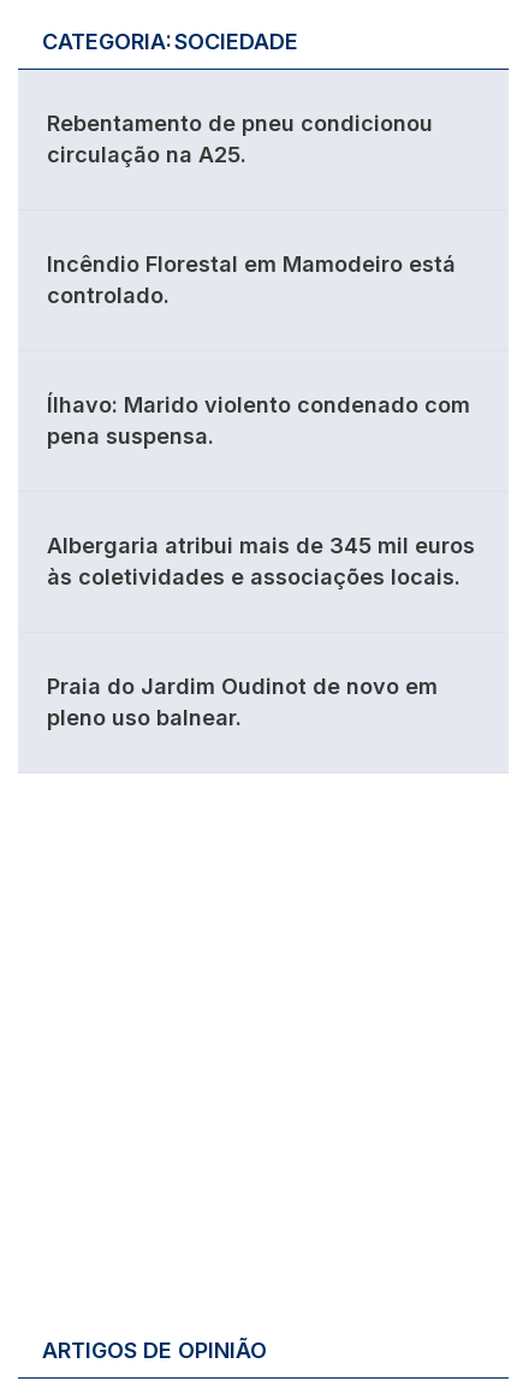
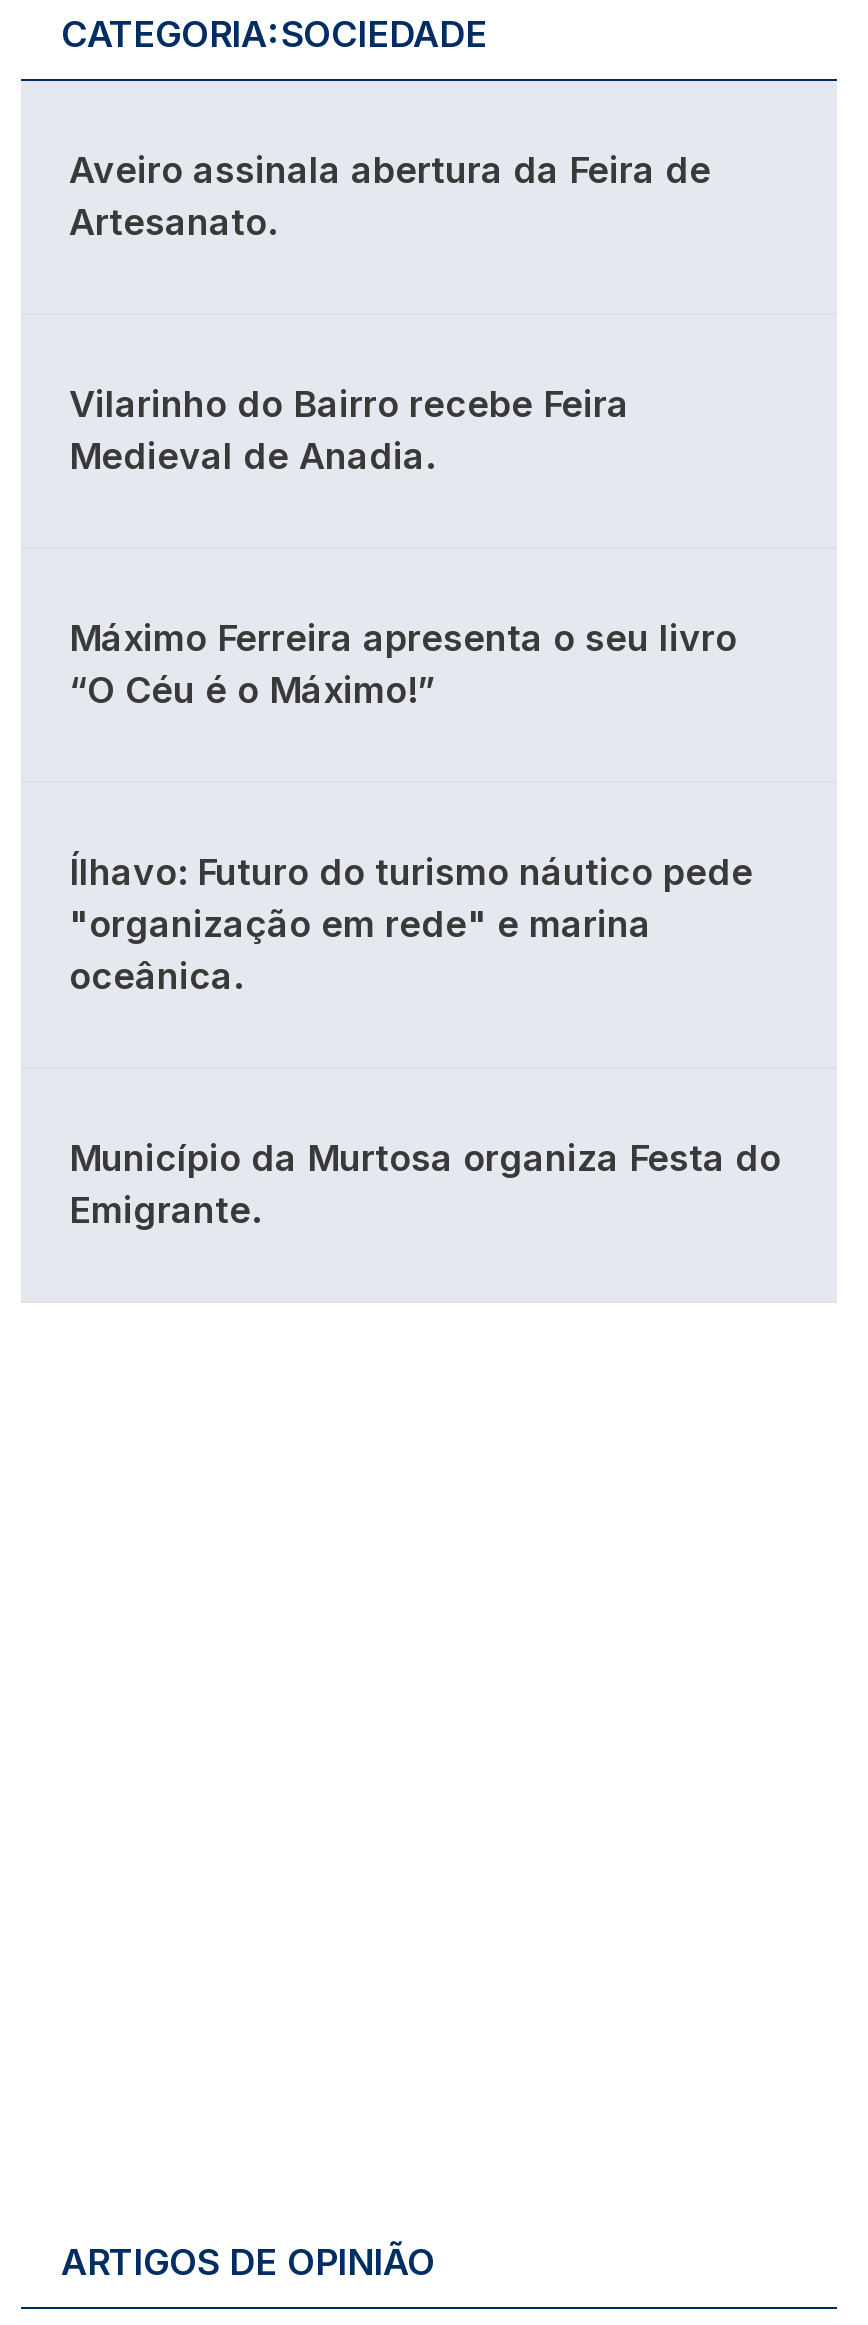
- Rebentamento de pneu condicionou
- circulação na A25.
+ Aveiro assinala abertura da Feira de
+ Artesanato.

- Incêndio Florestal em Mamodeiro está
- controlado.
+ Vilarinho do Bairro recebe Feira
+ Medieval de Anadia.

- Ílhavo: Marido violento condenado com
- pena suspensa.
+ Máximo Ferreira apresenta o seu livro
+ “O Céu é o Máximo!”

- Albergaria atribui mais de 345 mil euros
- às coletividades e associações locais.
+ Ílhavo: Futuro do turismo náutico pede
+ "organização em rede" e marina
+ oceânica.

- Praia do Jardim Oudinot de novo em
- pleno uso balnear.
+ Município da Murtosa organiza Festa do
+ Emigrante.
